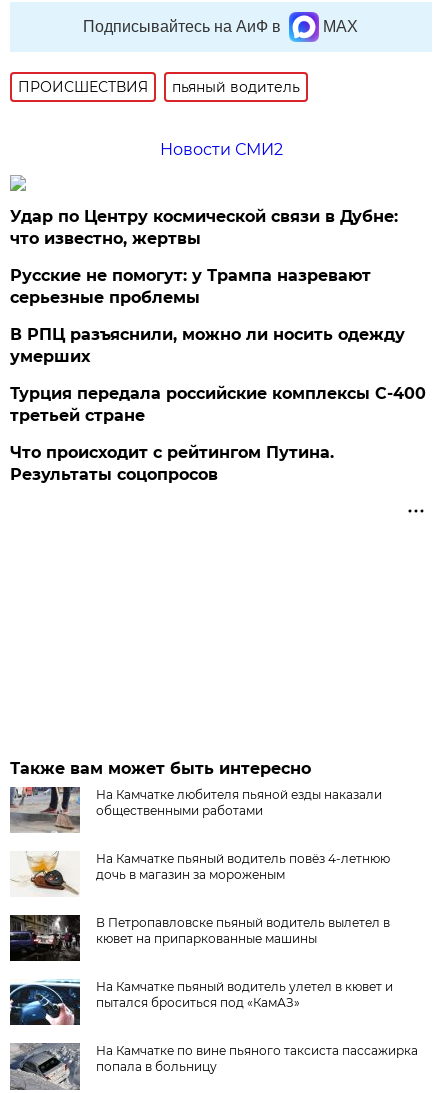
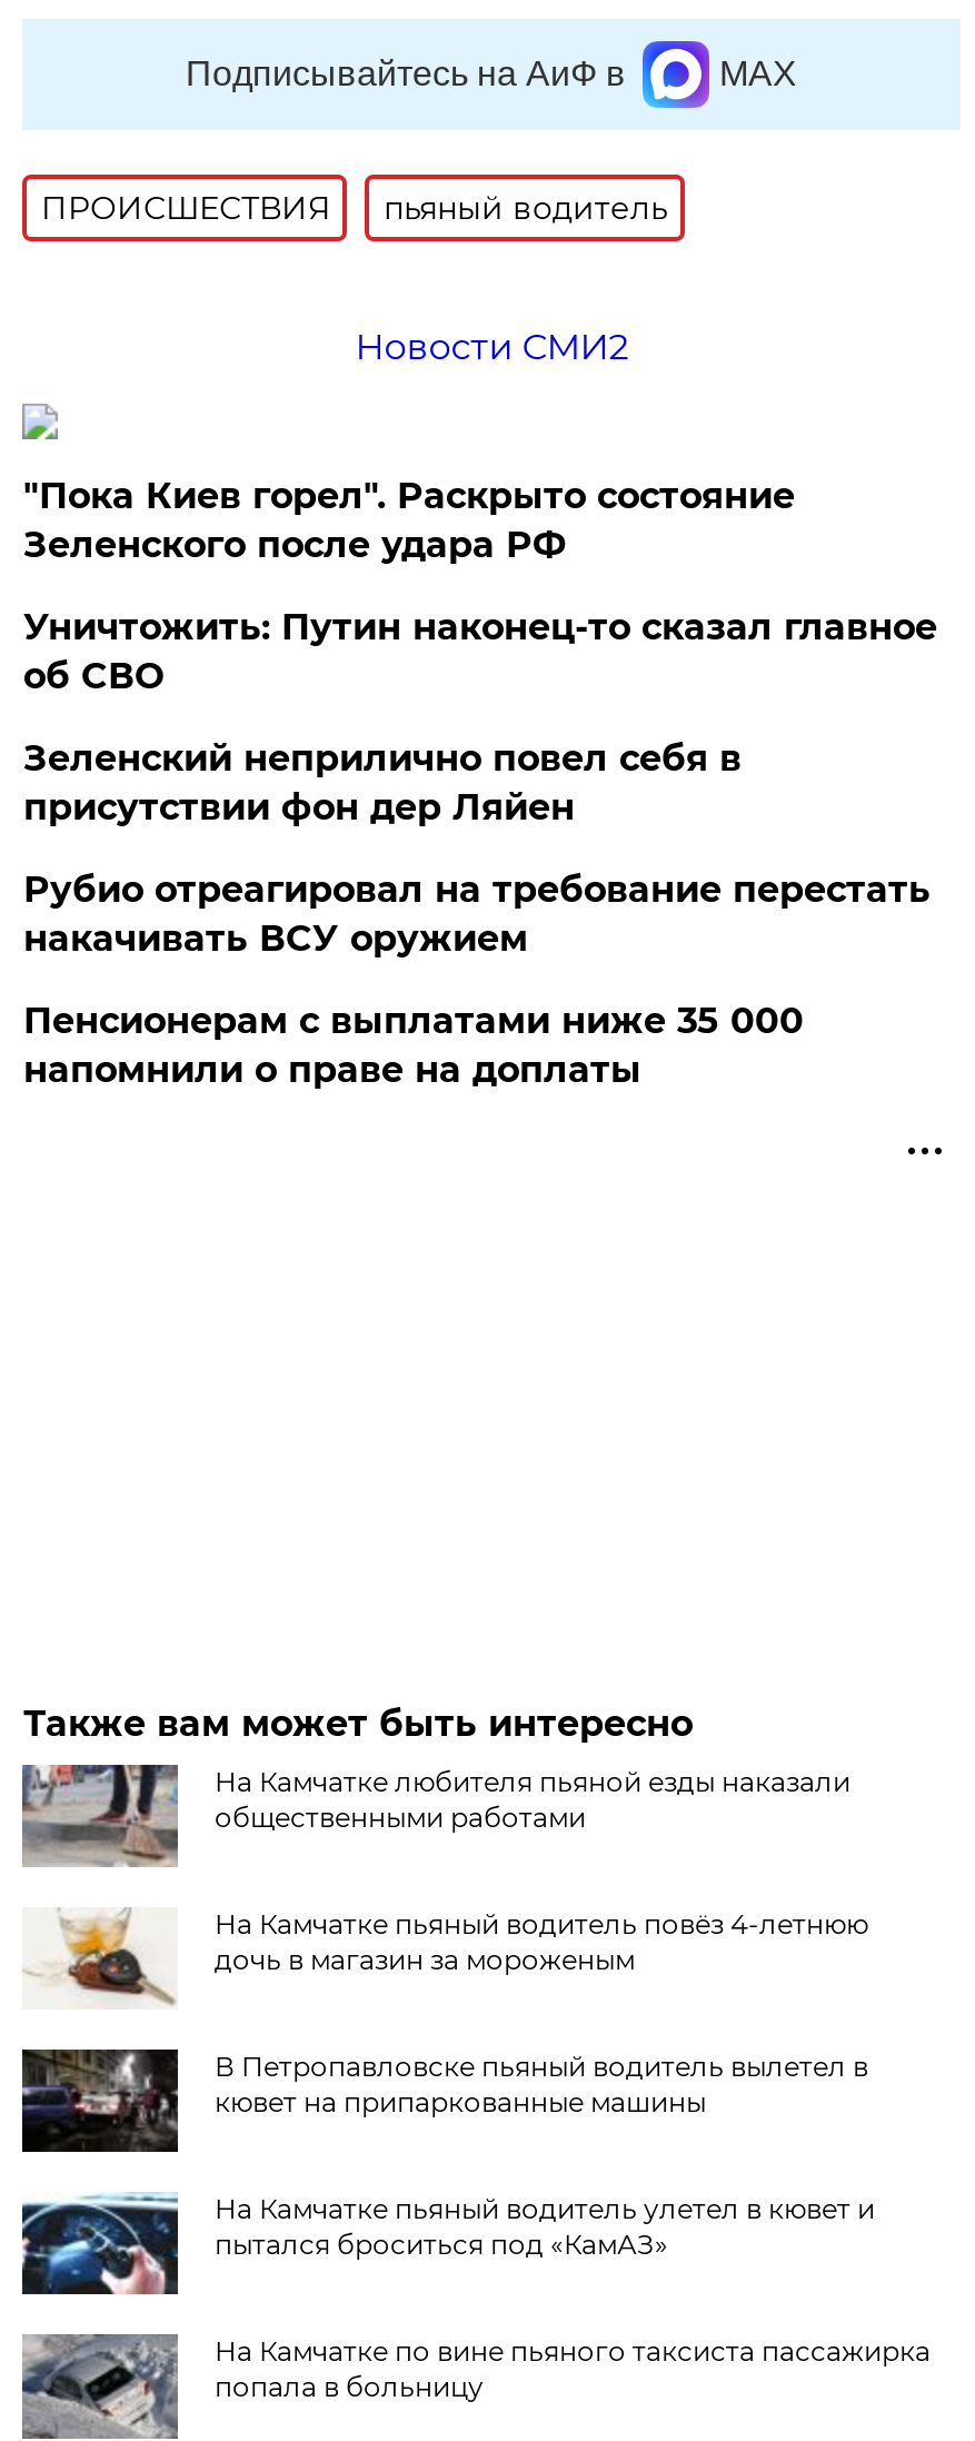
- Удар по Центру космической связи в Дубне:
- что известно, жертвы
+ "Пока Киев горел". Раскрыто состояние
+ Зеленского после удара РФ

- Русские не помогут: у Трампа назревают
- серьезные проблемы
+ Уничтожить: Путин наконец-то сказал главное
+ об СВО

- В РПЦ разъяснили, можно ли носить одежду
- умерших
+ Зеленский неприлично повел cебя в
+ присутствии фон дер Ляйен

- Турция передала российские комплексы С-400
- третьей стране
+ Рубио отреагировал на требование перестать
+ накачивать ВСУ оружием

- Что происходит с рейтингом Путина.
- Результаты соцопросов
+ Пенсионерам с выплатами ниже 35 000
+ напомнили о праве на доплаты
